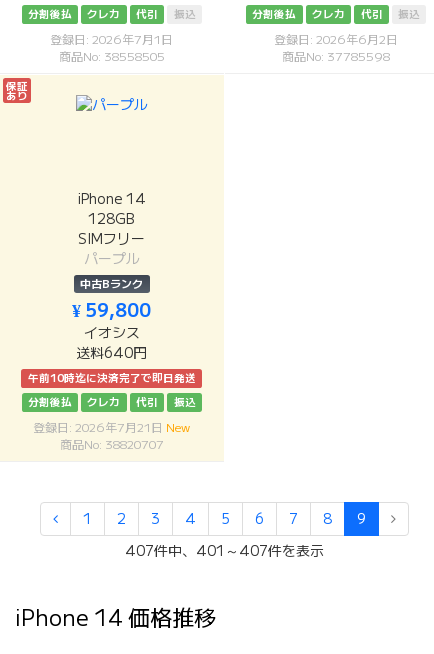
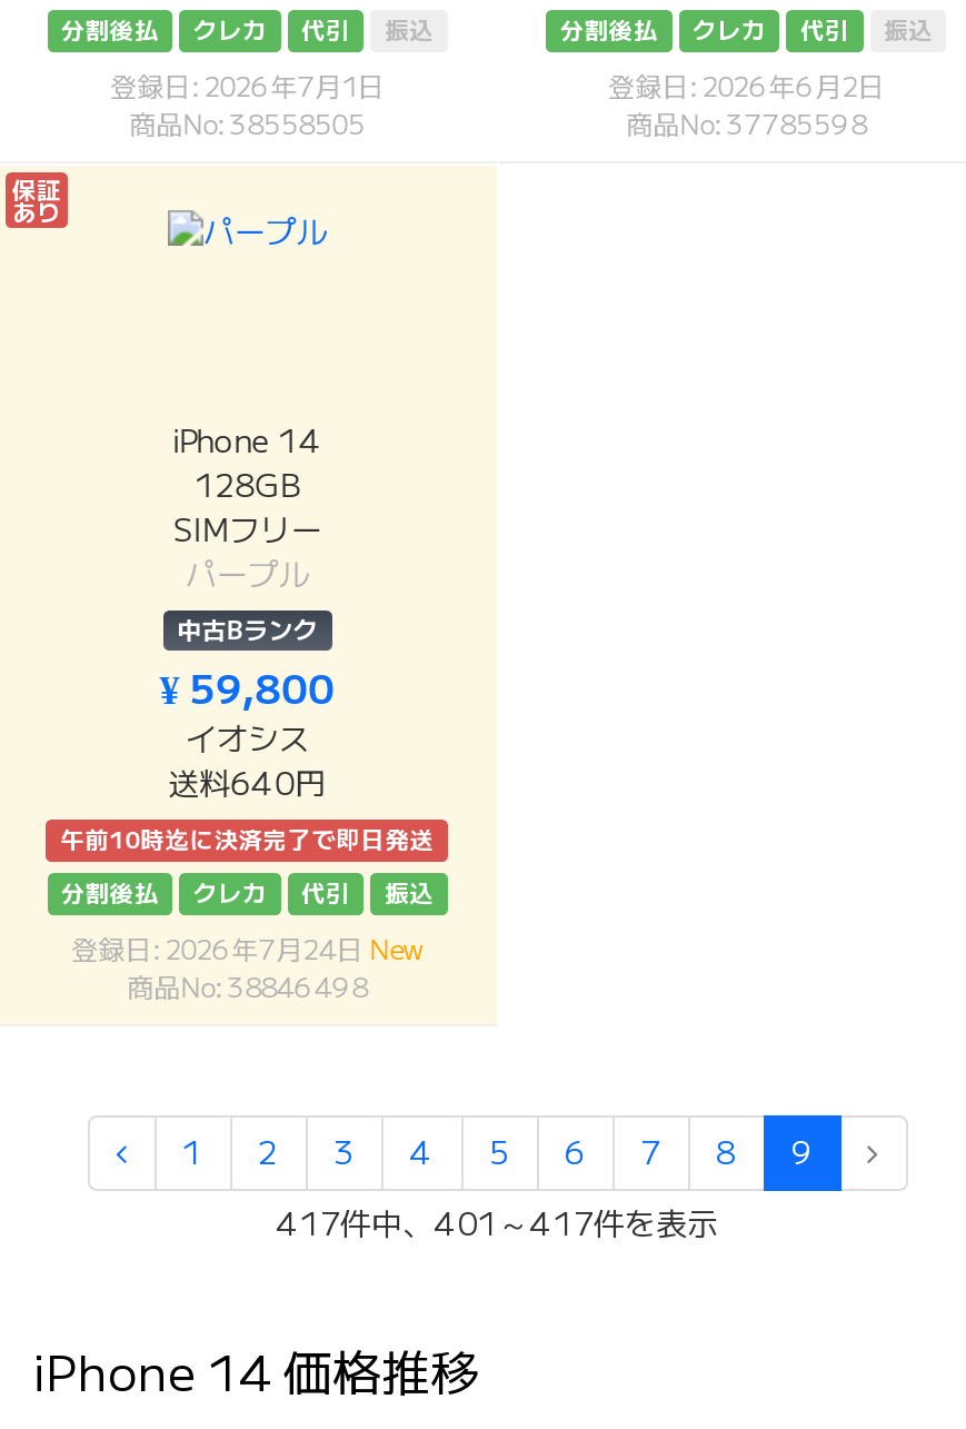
- 登録日: 2026年7月21日New
+ 登録日: 2026年7月24日New

- 商品No: 38820707
+ 商品No: 38846498

- 407件中、401～407件を表示
+ 417件中、401～417件を表示
